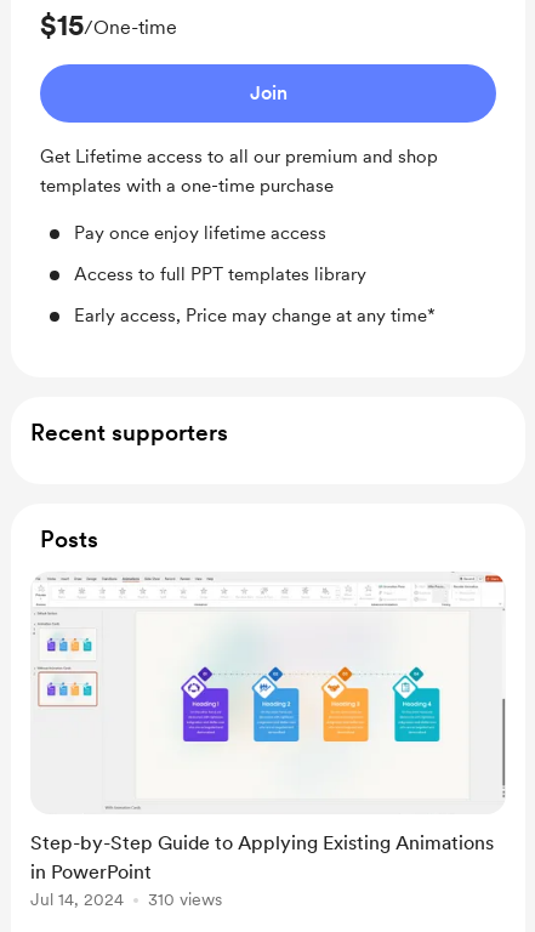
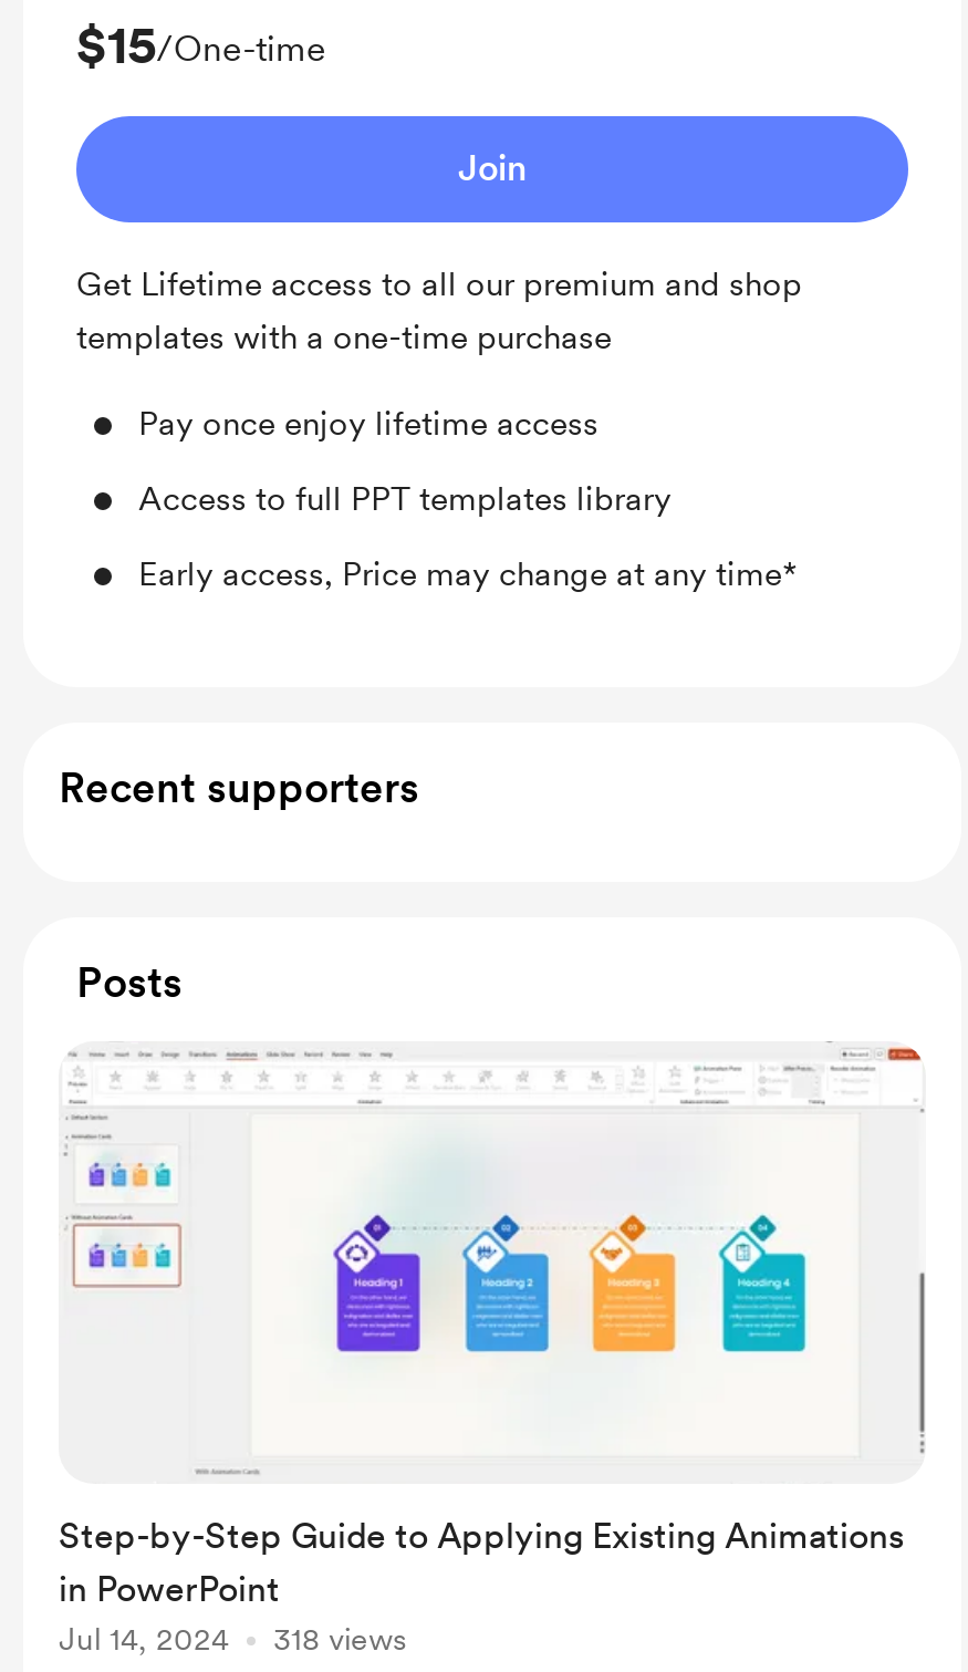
- Jul 14, 2024 310 views
+ Jul 14, 2024 318 views
